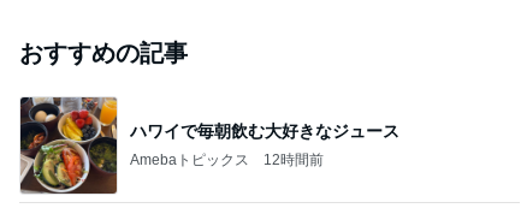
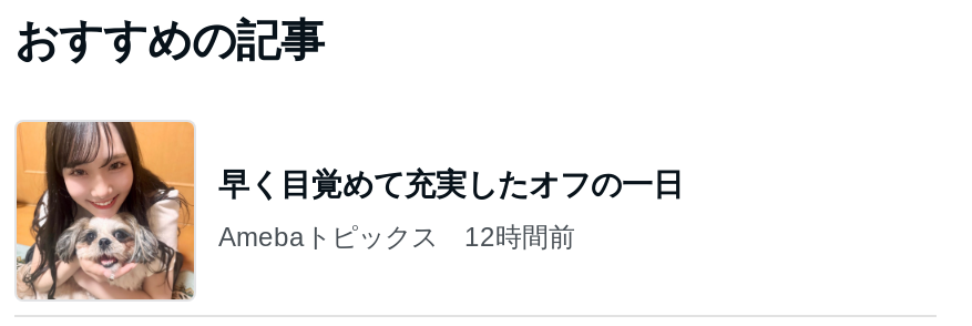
- [image]
- ハワイで毎朝飲む大好きなジュース
+ [image]
+ 早く目覚めて充実したオフの一日
